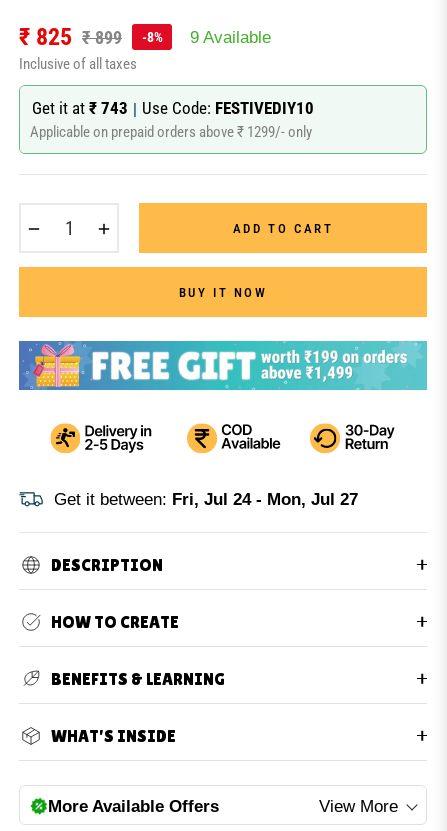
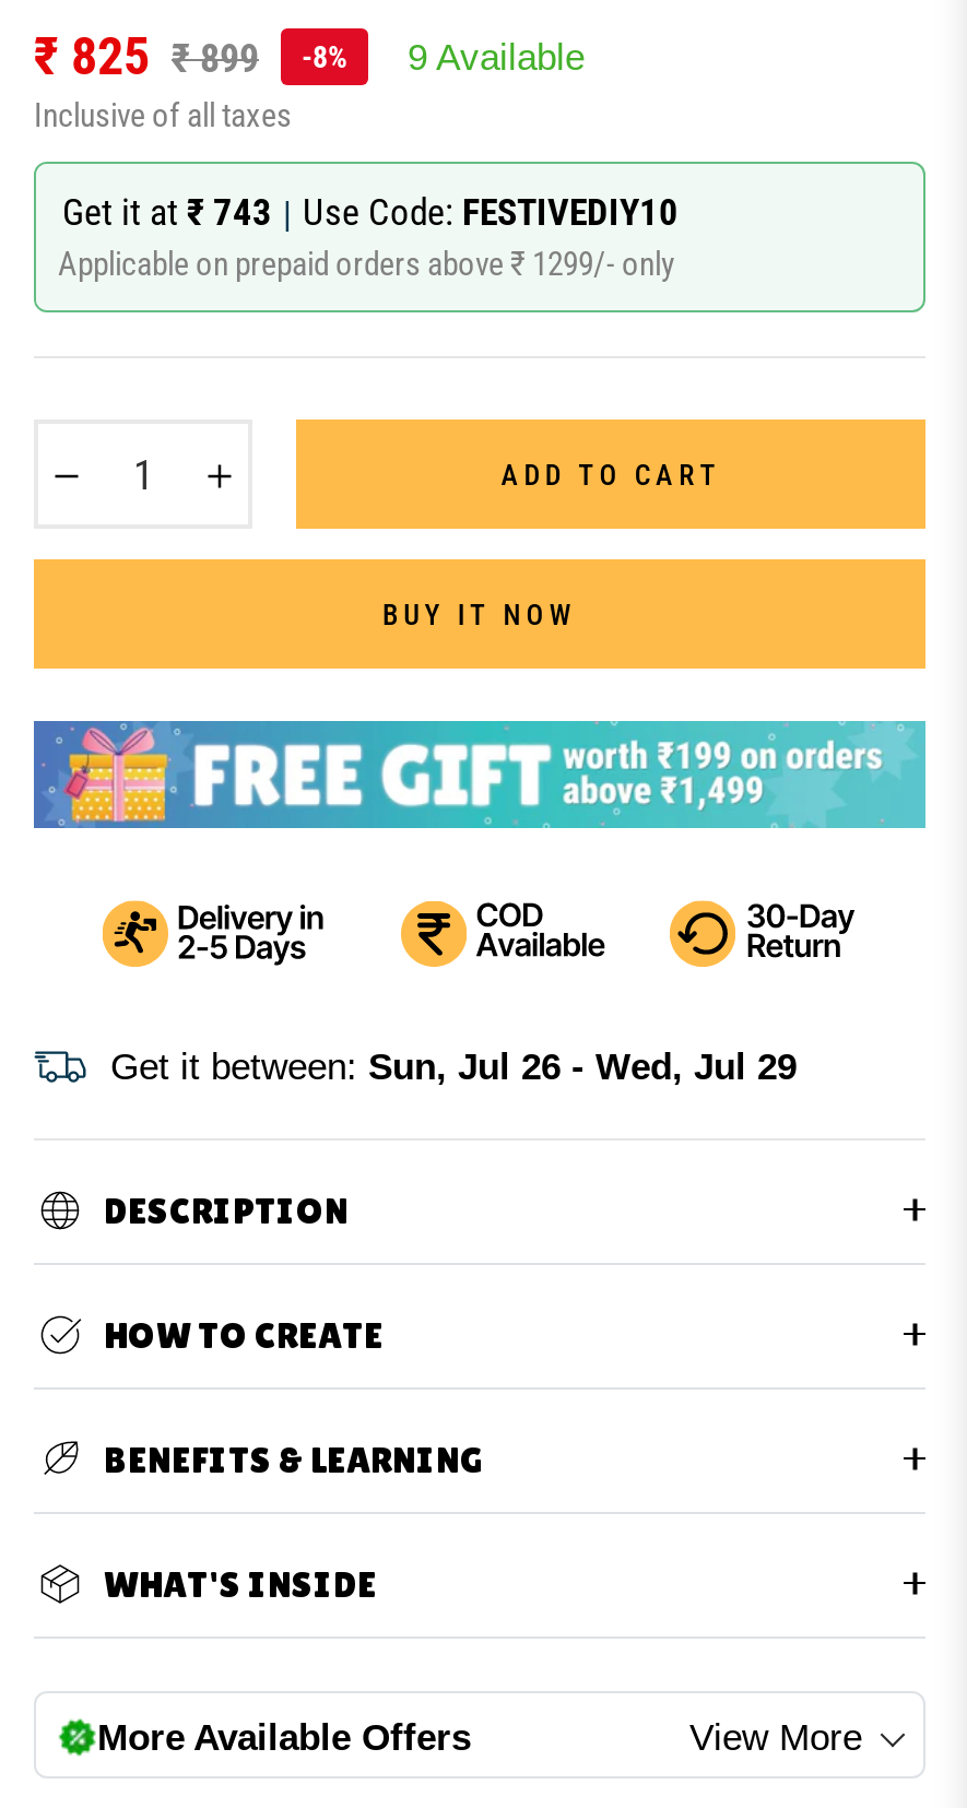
- Get it between: Fri, Jul 24 - Mon, Jul 27
+ Get it between: Sun, Jul 26 - Wed, Jul 29
